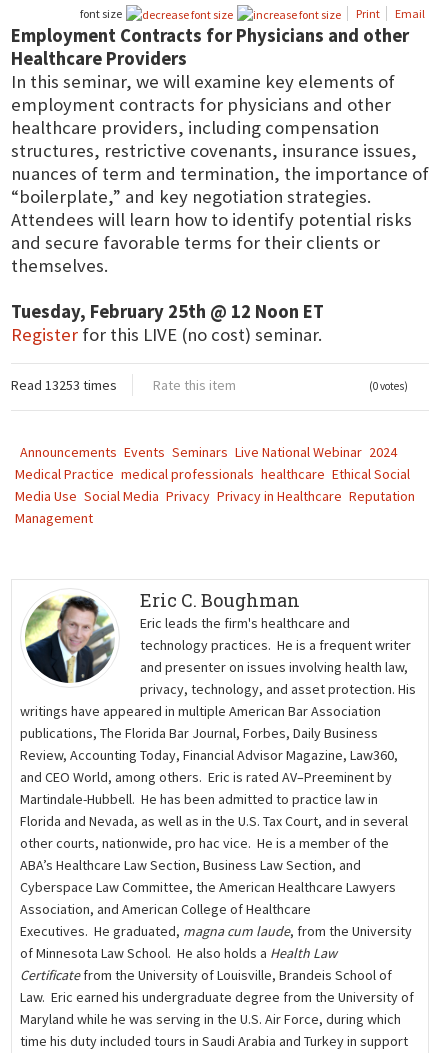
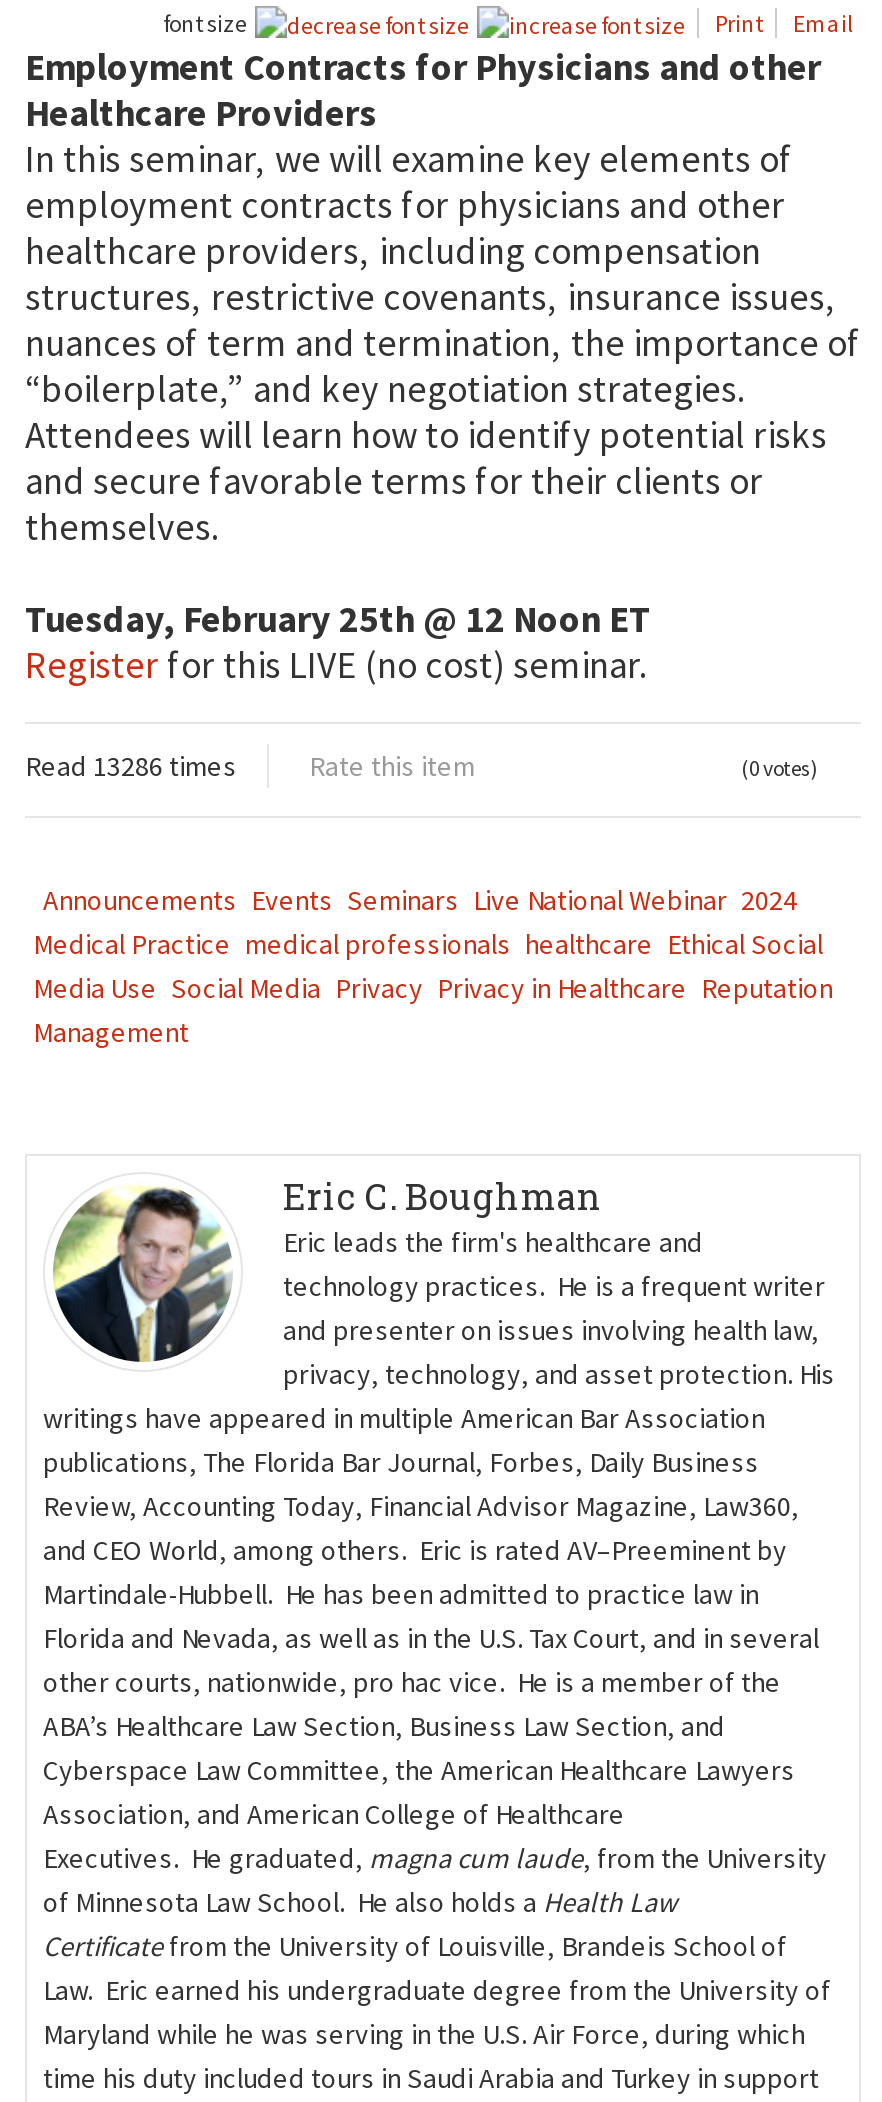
- Read 13253 times Rate this item
+ Read 13286 times Rate this item
